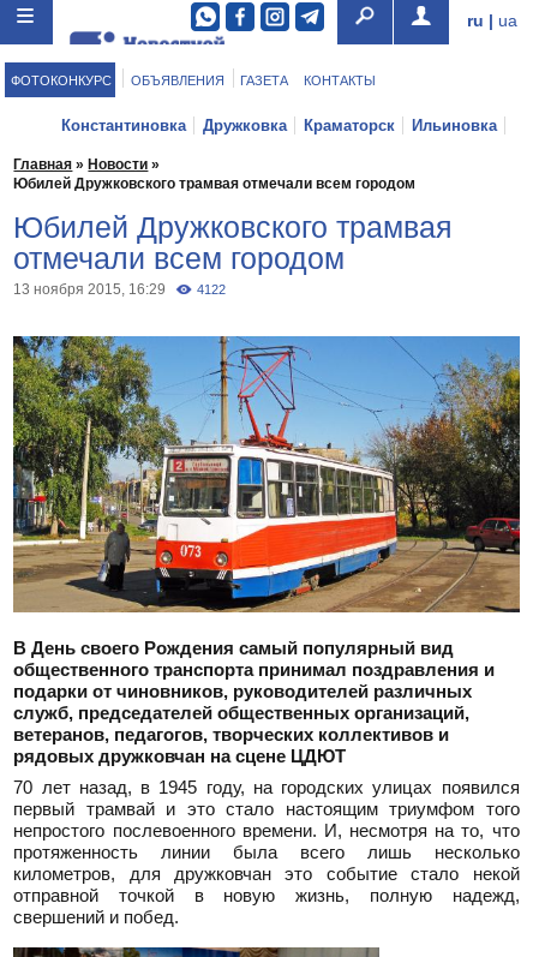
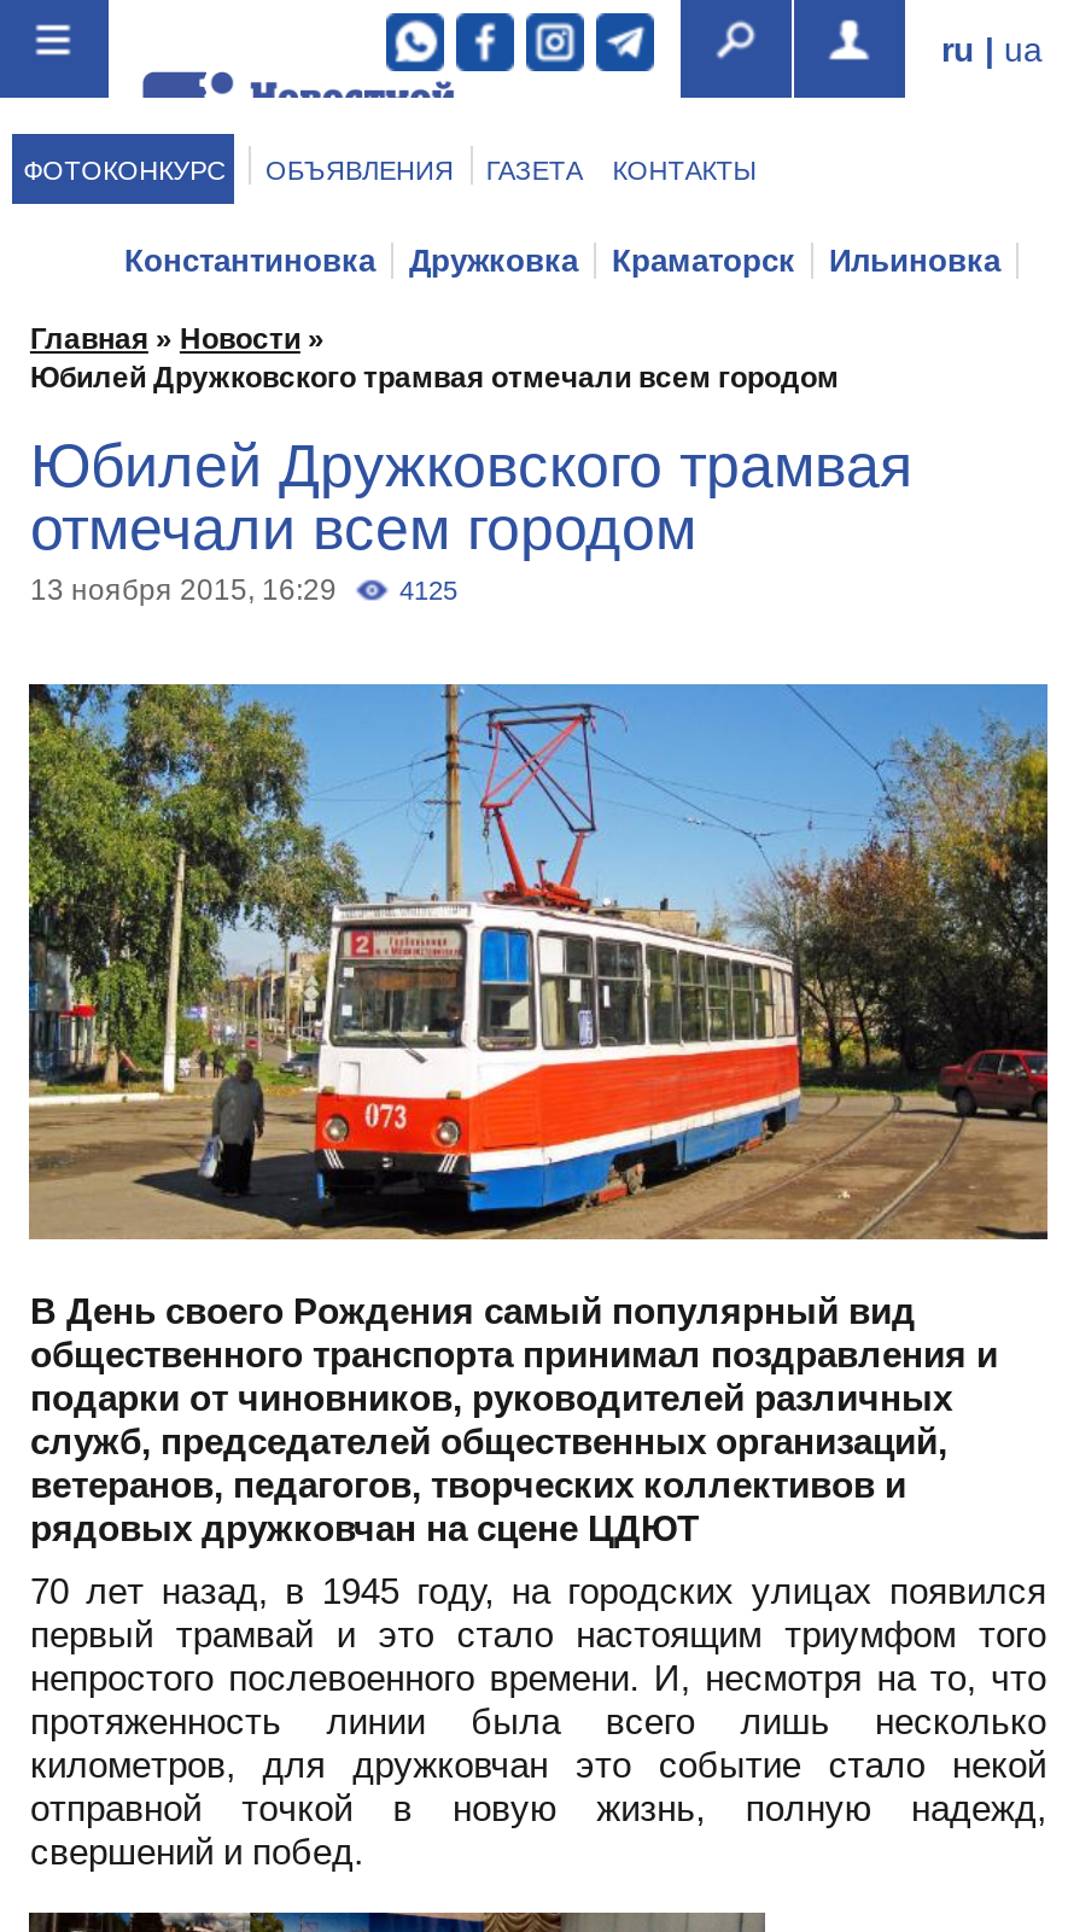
- 4122
+ 4125
